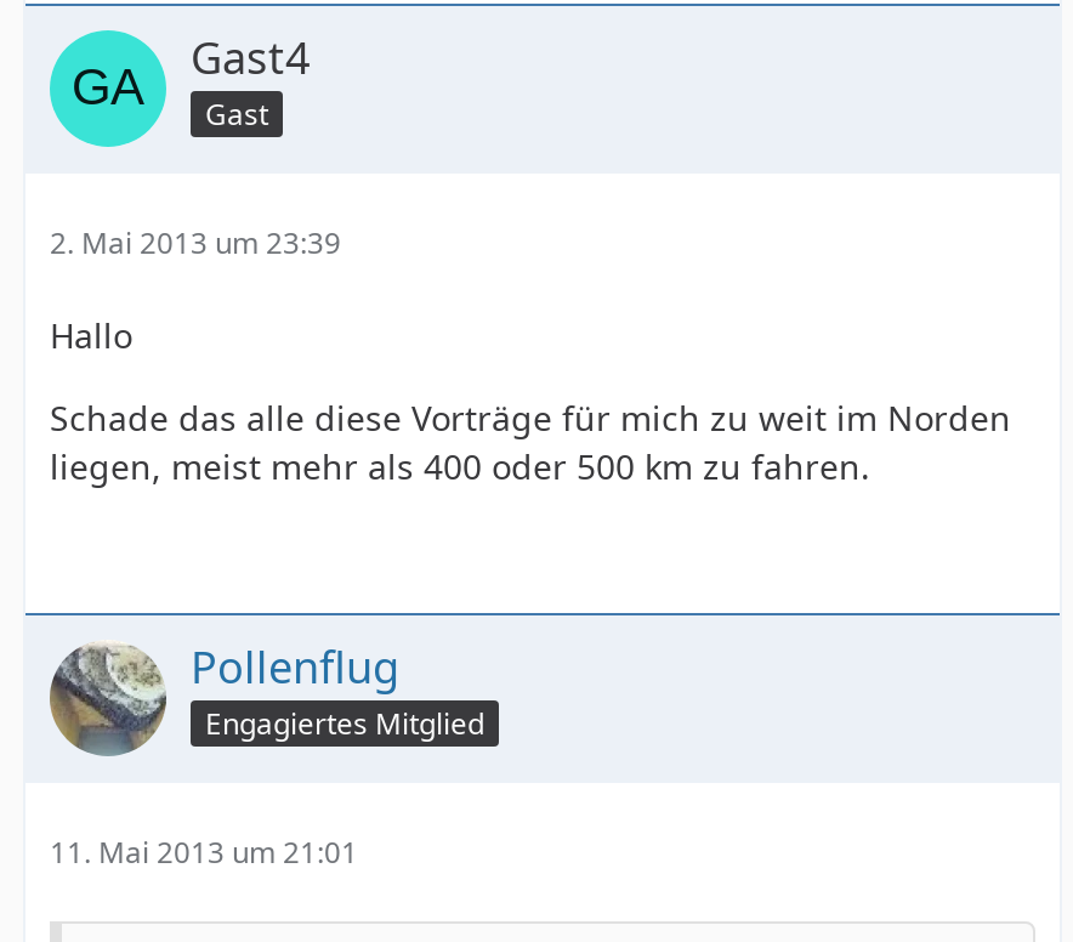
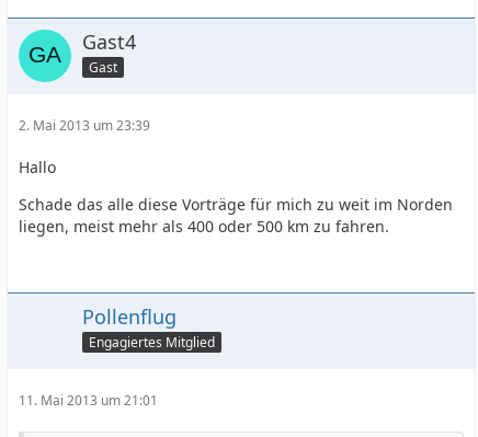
- [image]
